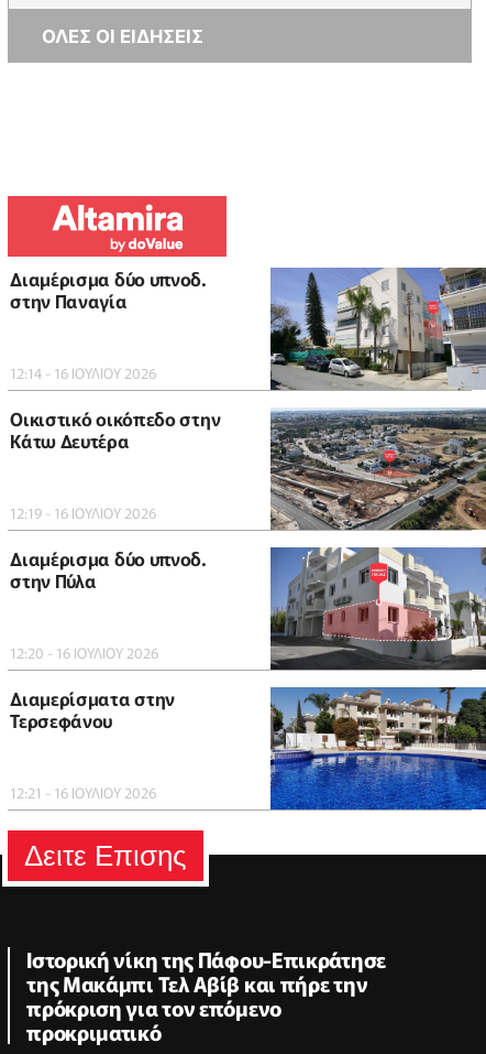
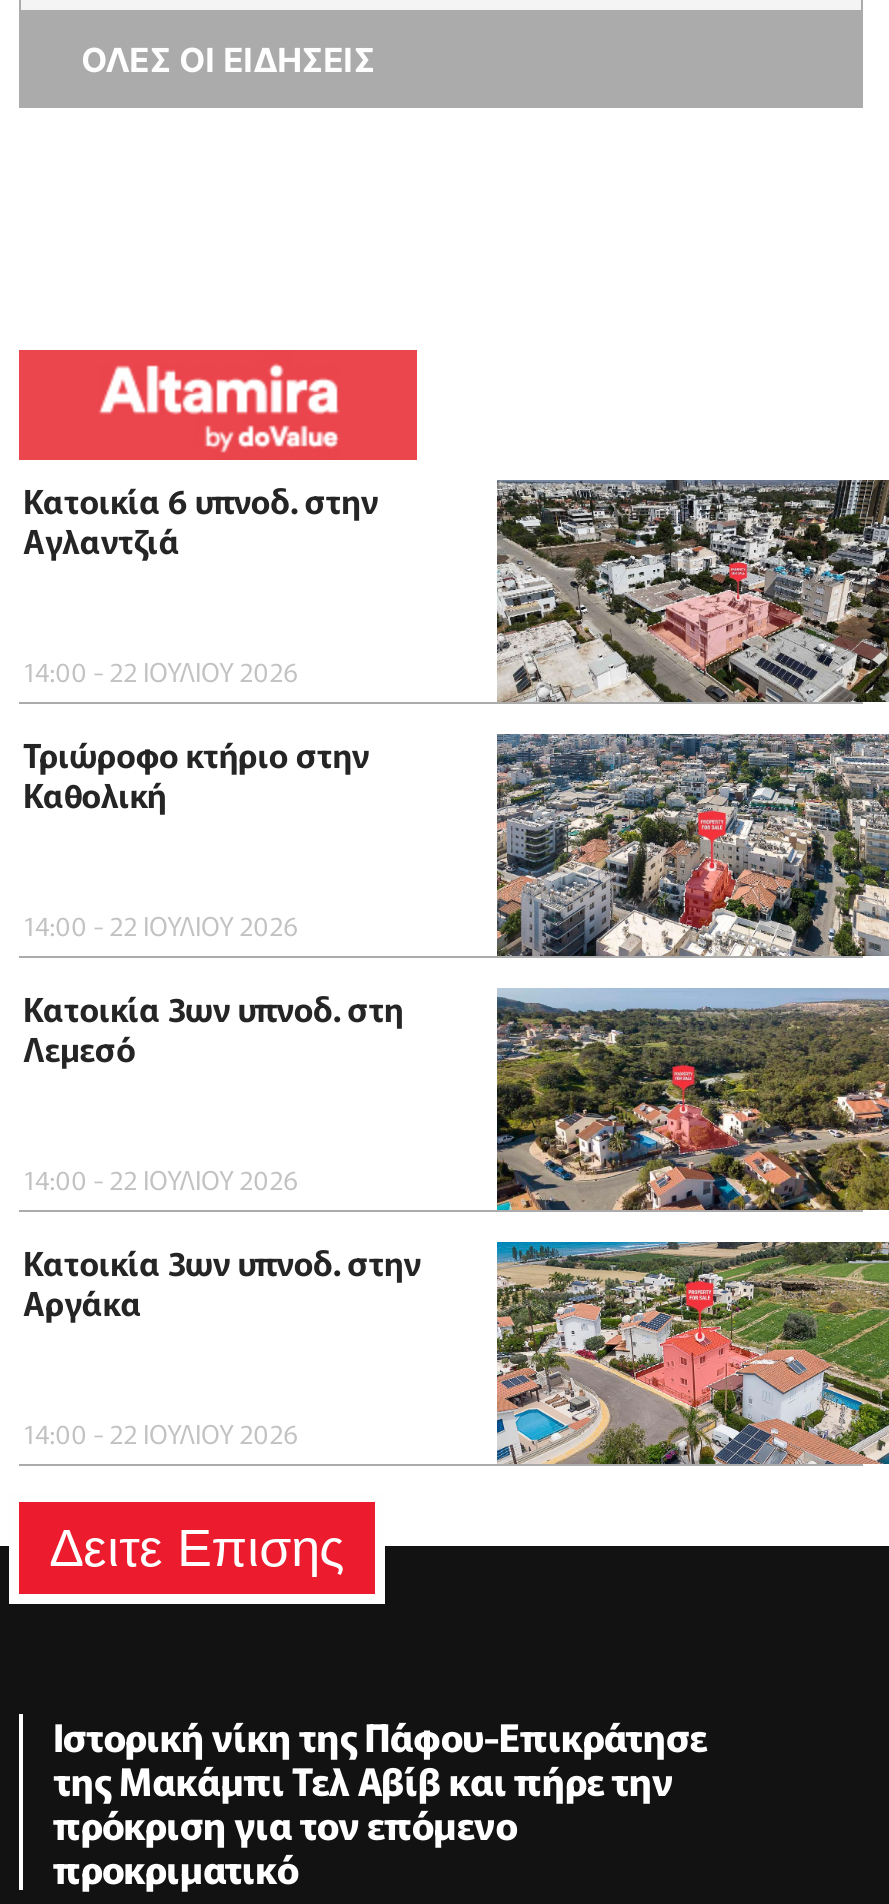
- Διαμέρισμα δύο υπνοδ.
- στην Παναγία
+ Κατοικία 6 υπνοδ. στην
+ Αγλαντζιά

- [image]
+ [image]

- 12:14 - 16 ΙΟΥΛΙΟΥ 2026
+ 14:00 - 22 ΙΟΥΛΙΟΥ 2026

- Οικιστικό οικόπεδο στην
- Κάτω Δευτέρα
+ Τριώροφο κτήριο στην
+ Καθολική

- [image]
+ [image]

- 12:19 - 16 ΙΟΥΛΙΟΥ 2026
+ 14:00 - 22 ΙΟΥΛΙΟΥ 2026

- Διαμέρισμα δύο υπνοδ.
- στην Πύλα
+ Κατοικία 3ων υπνοδ. στη
+ Λεμεσό

- [image]
+ [image]

- 12:20 - 16 ΙΟΥΛΙΟΥ 2026
+ 14:00 - 22 ΙΟΥΛΙΟΥ 2026

- Διαμερίσματα στην
- Τερσεφάνου
+ Κατοικία 3ων υπνοδ. στην
+ Αργάκα

- [image]
+ [image]

- 12:21 - 16 ΙΟΥΛΙΟΥ 2026
+ 14:00 - 22 ΙΟΥΛΙΟΥ 2026
